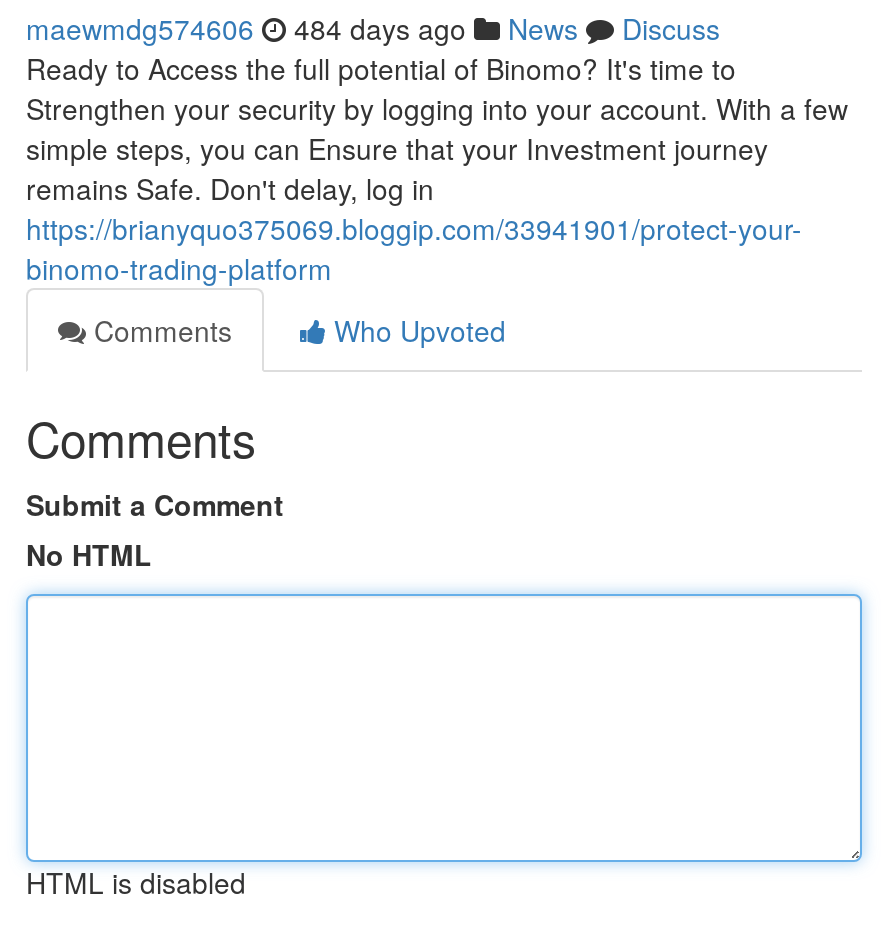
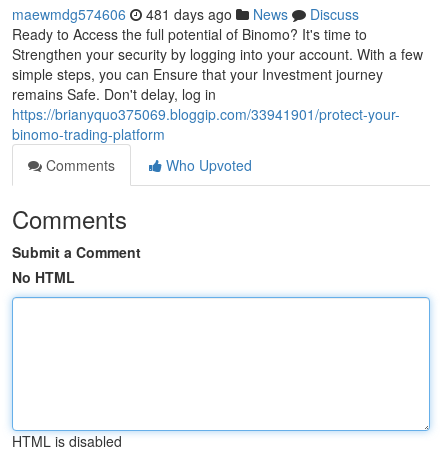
- maewmdg574606 484 days ago News Discuss
+ maewmdg574606 481 days ago News Discuss
